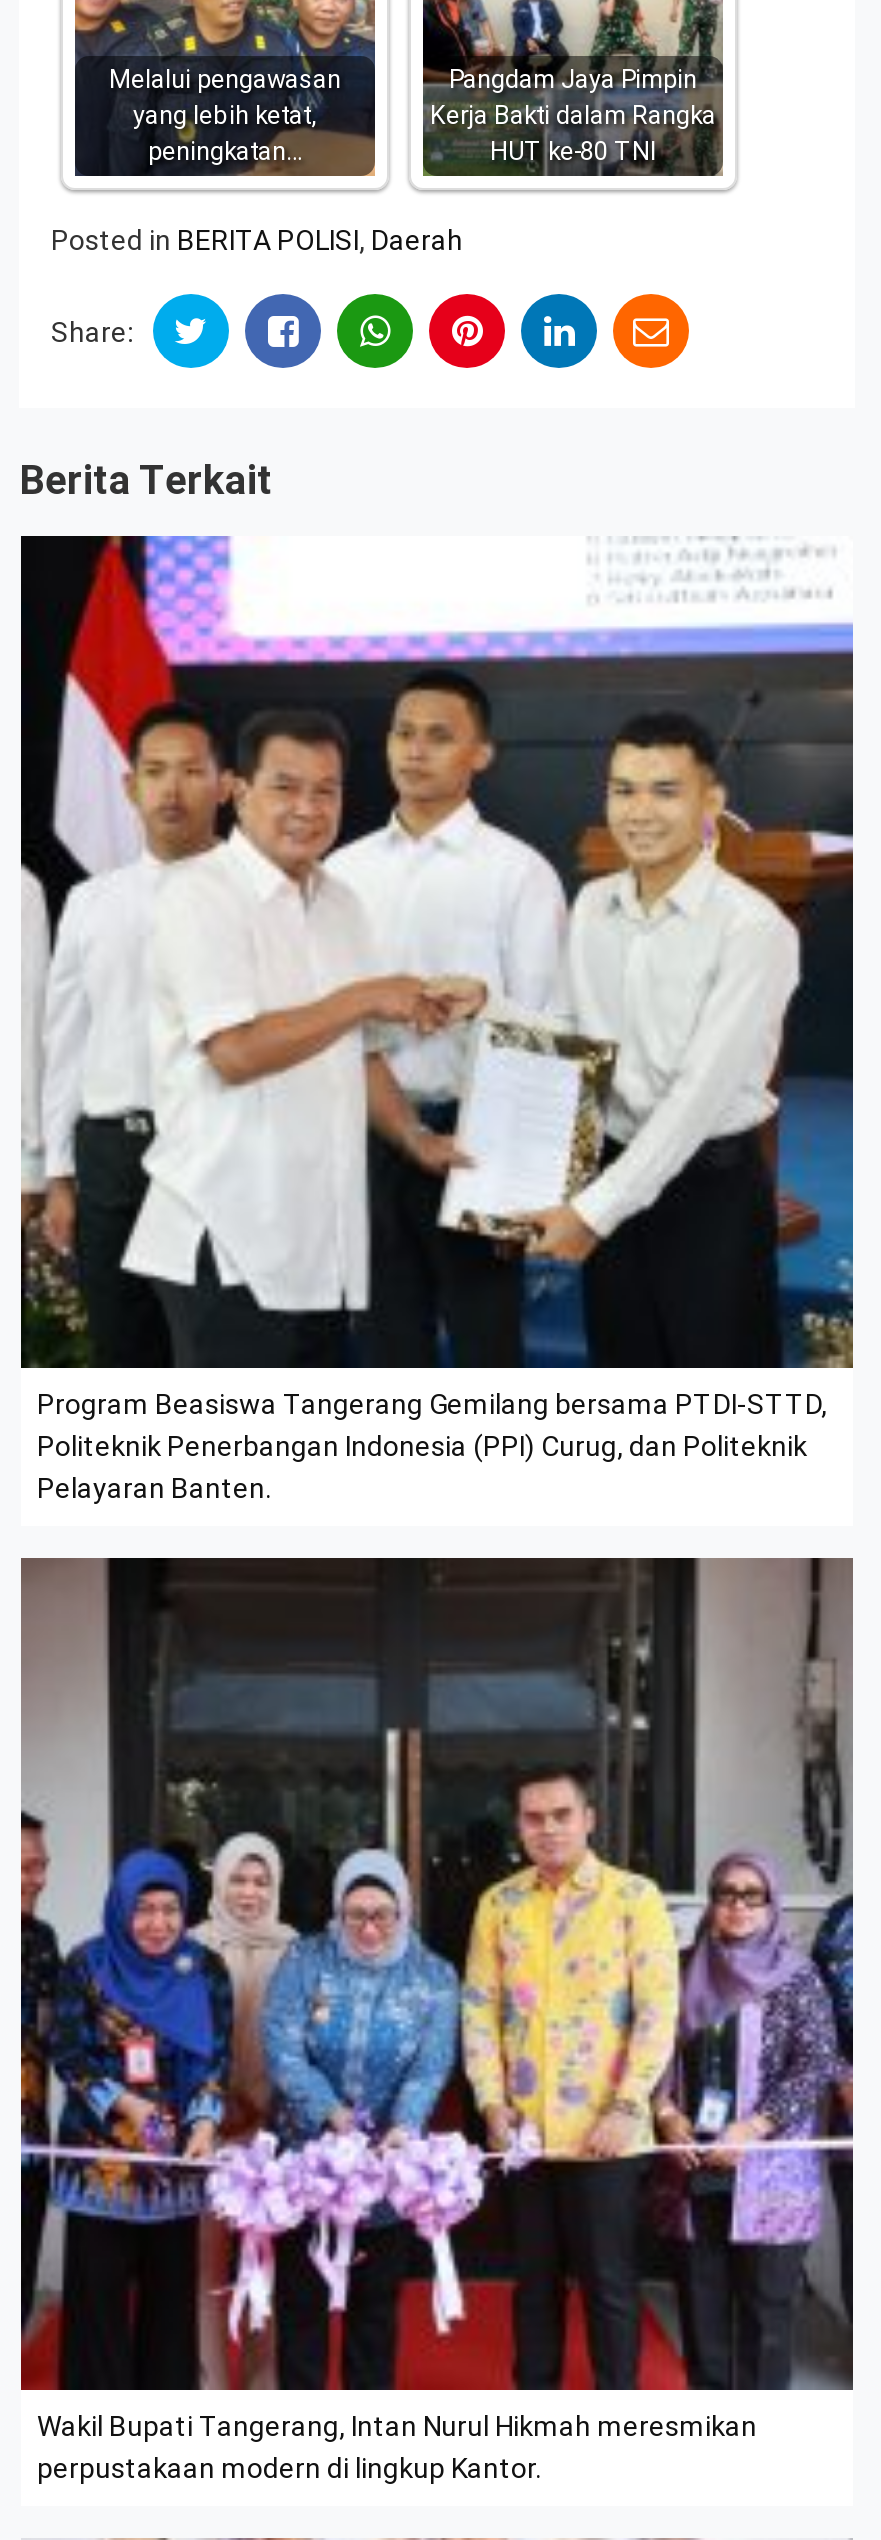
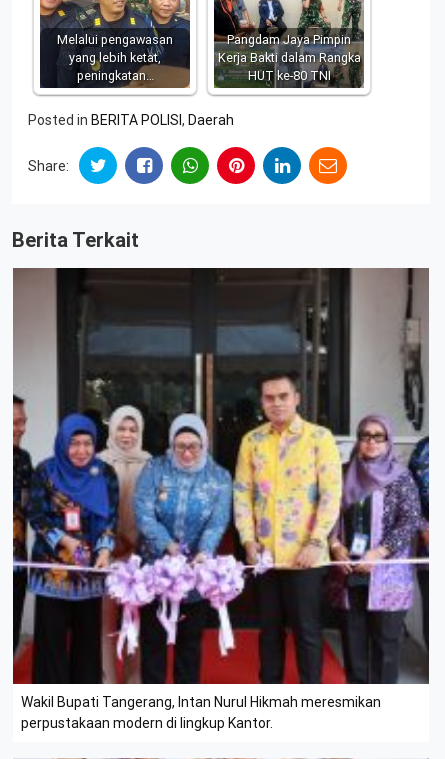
- [image]
- Program Beasiswa Tangerang Gemilang bersama PTDI-STTD,
- Politeknik Penerbangan Indonesia (PPI) Curug, dan Politeknik
- Pelayaran Banten.
